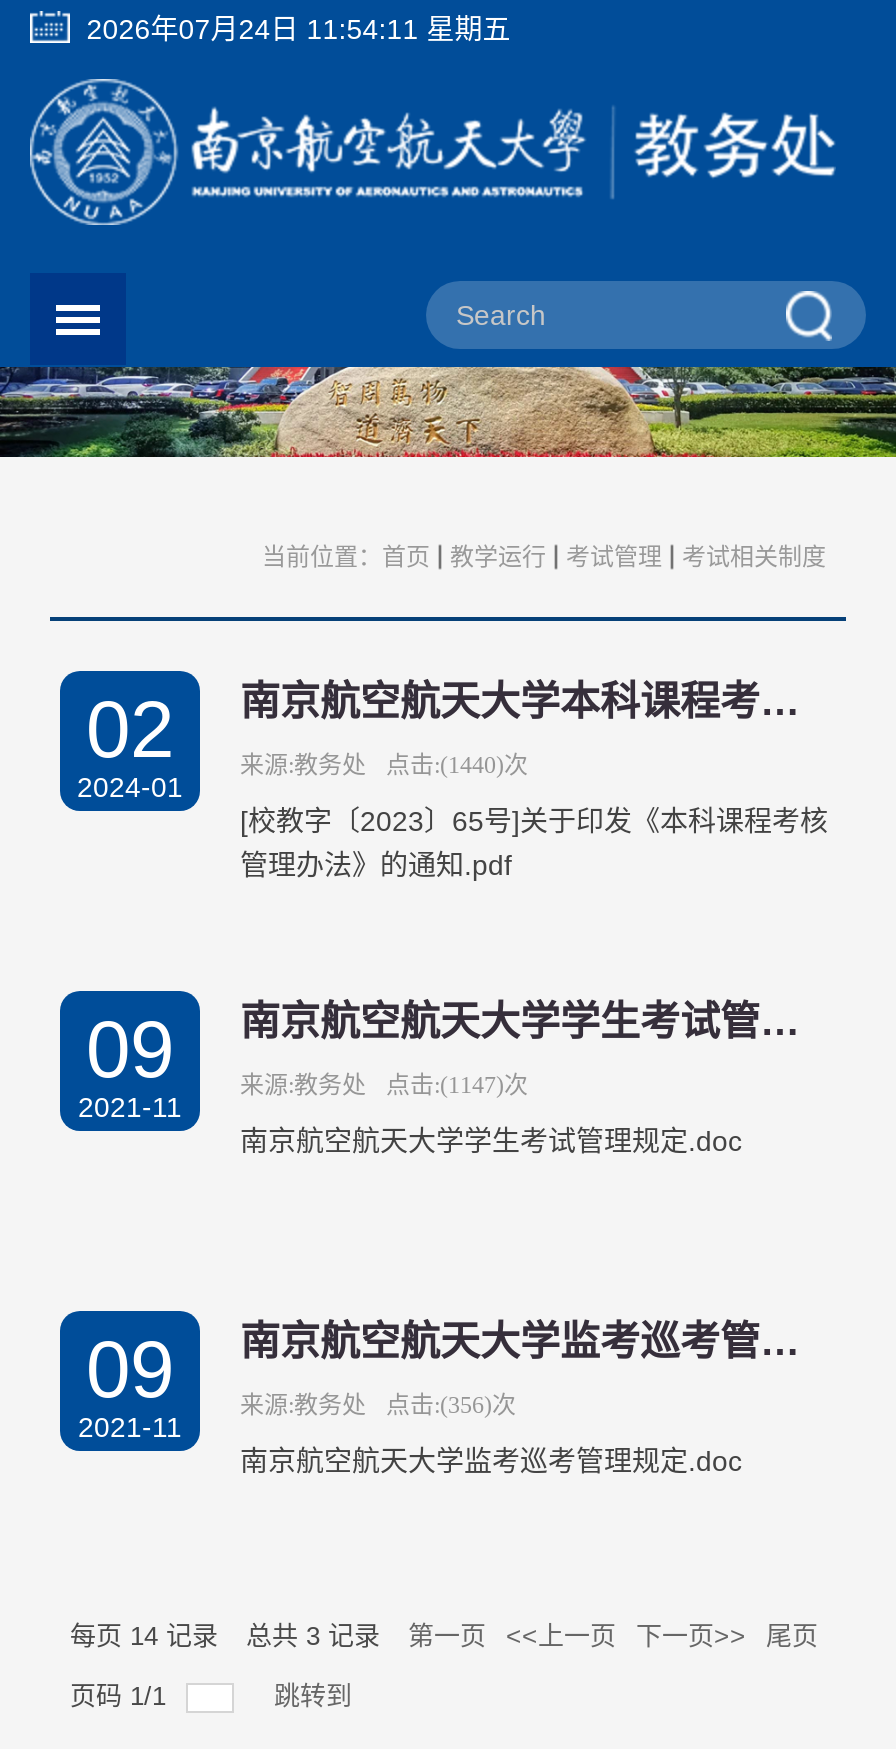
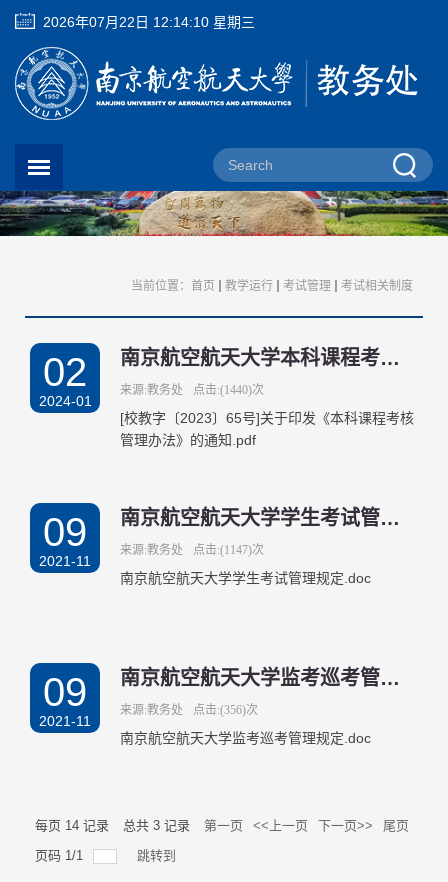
- 2026年07月24日 11:54:11 星期五
+ 2026年07月22日 12:14:10 星期三
